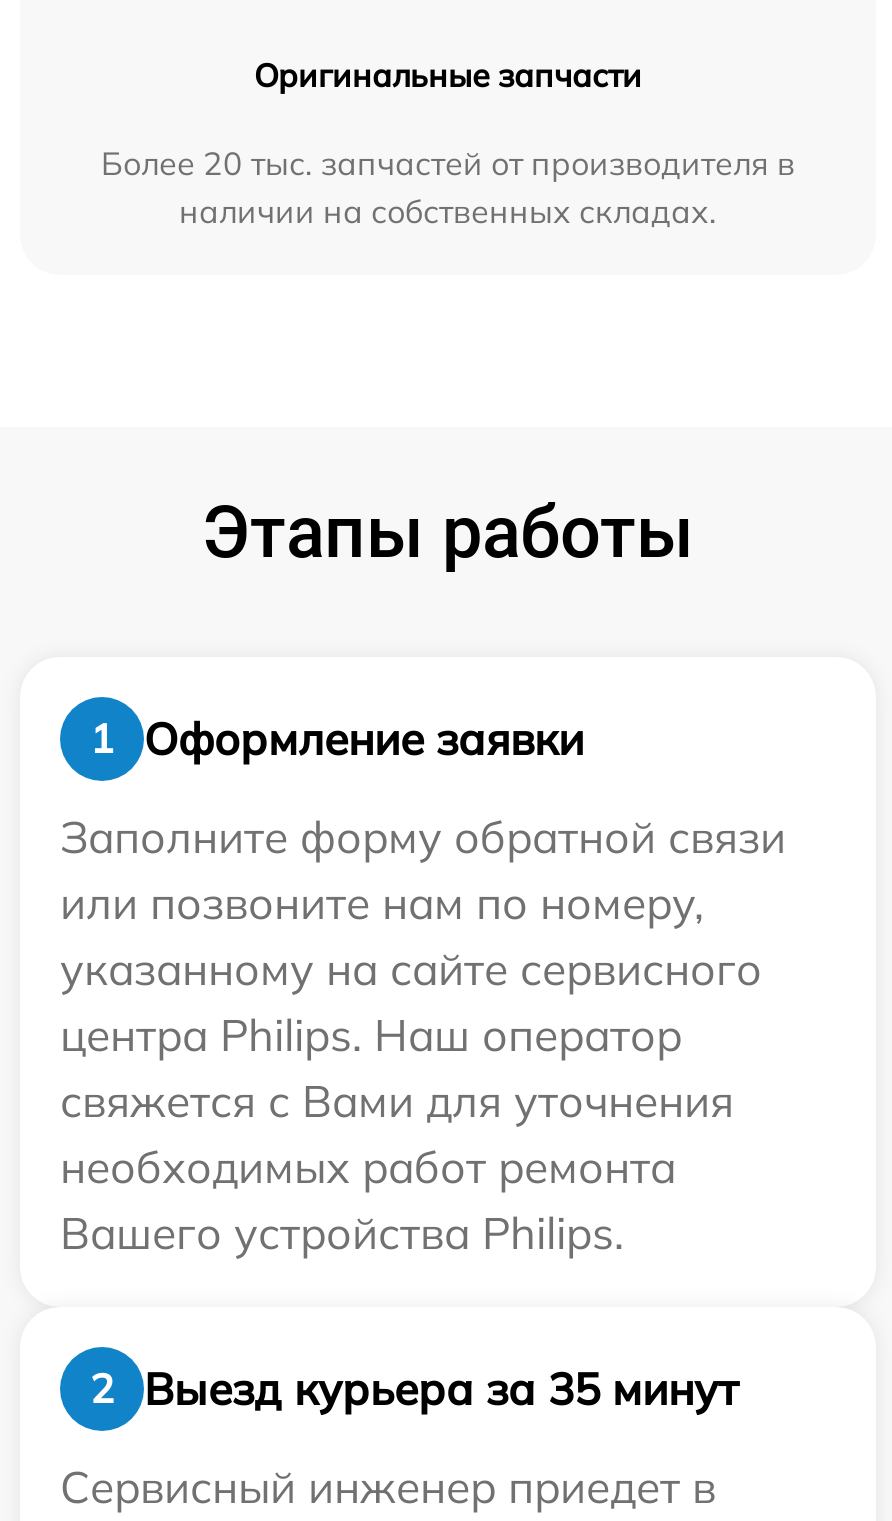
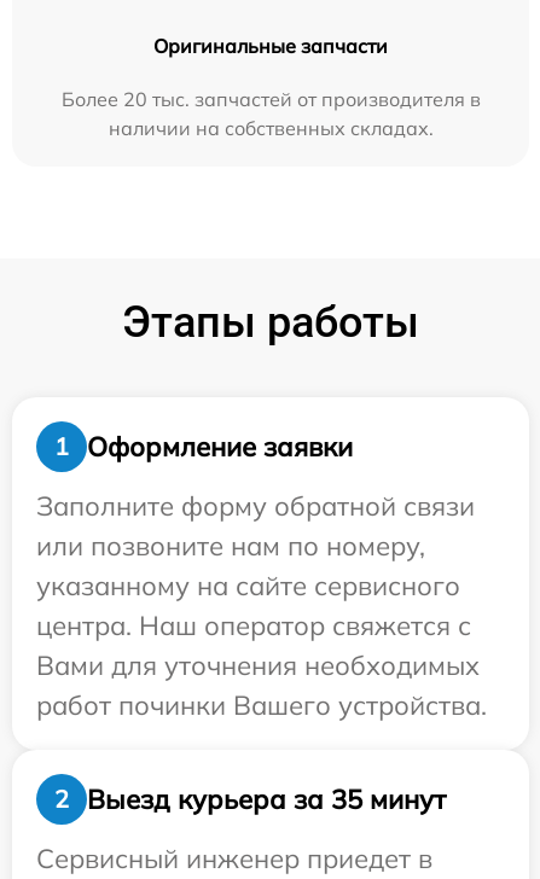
- центра Philips. Наш оператор
- свяжется с Вами для уточнения
- необходимых работ ремонта
- Вашего устройства Philips.
+ центра. Наш оператор свяжется с
+ Вами для уточнения необходимых
+ работ починки Вашего устройства.
